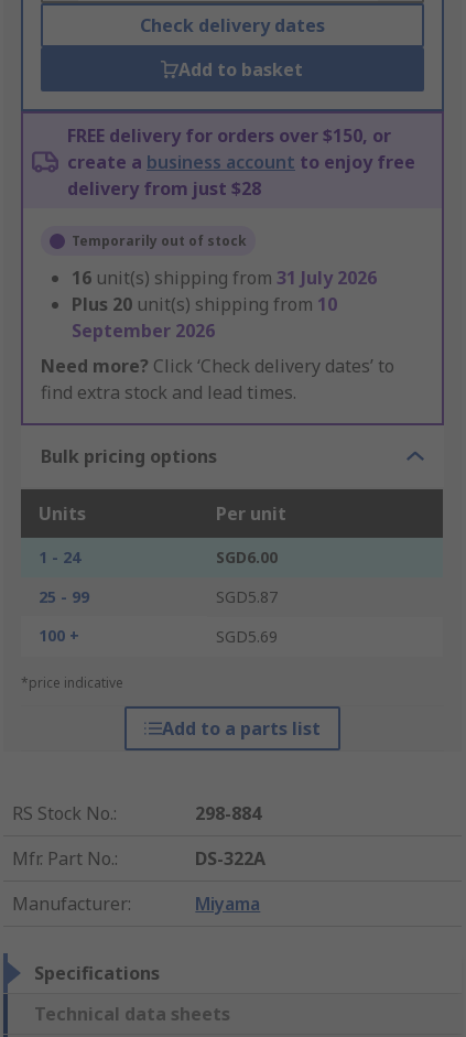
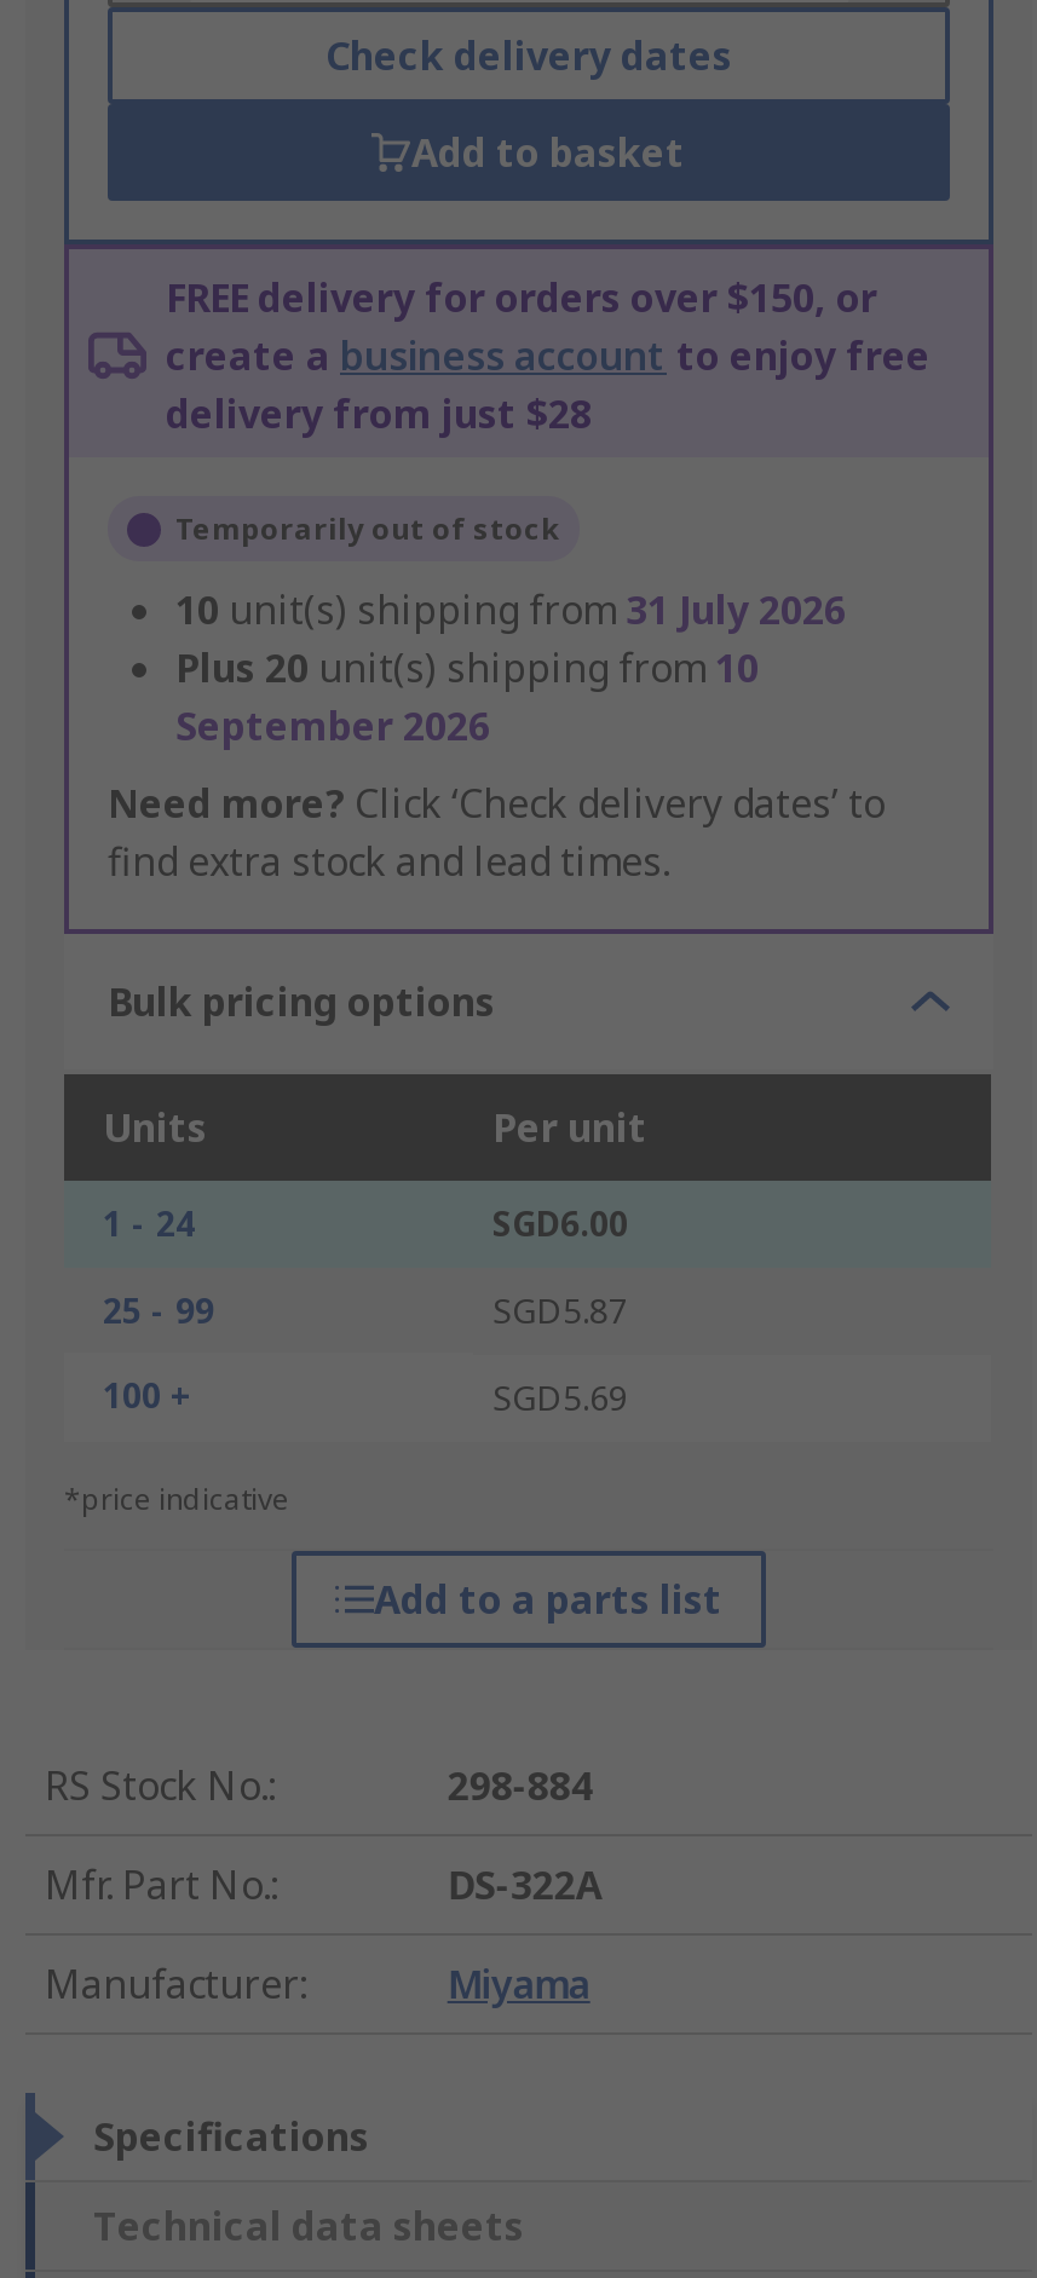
- 16 unit(s) shipping from 31 July 2026
+ 10 unit(s) shipping from 31 July 2026
